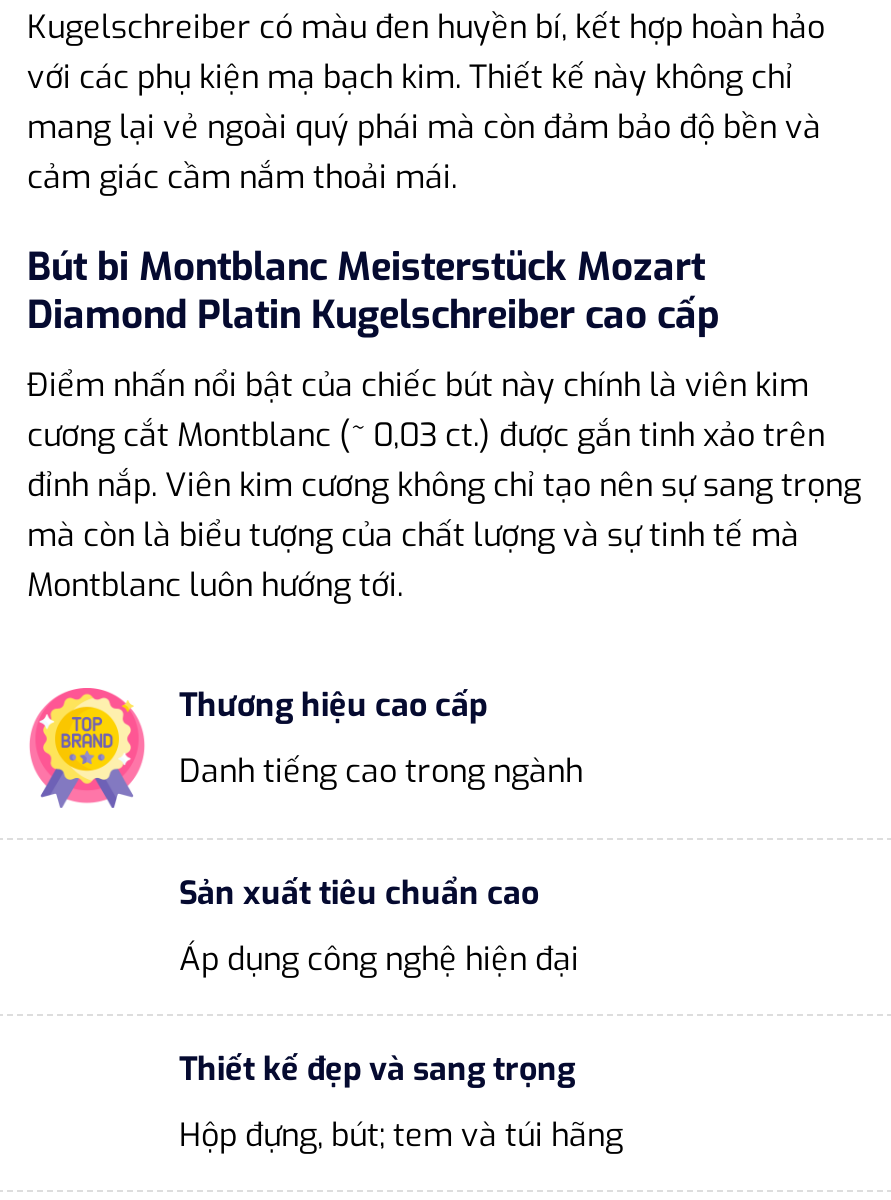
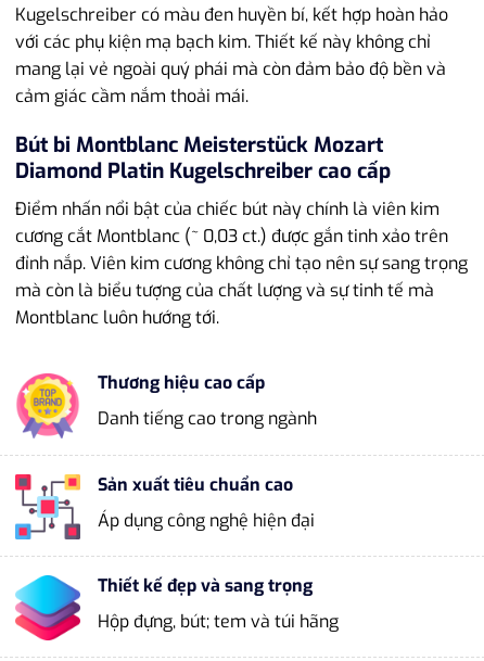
+ [image]

+ [image]
